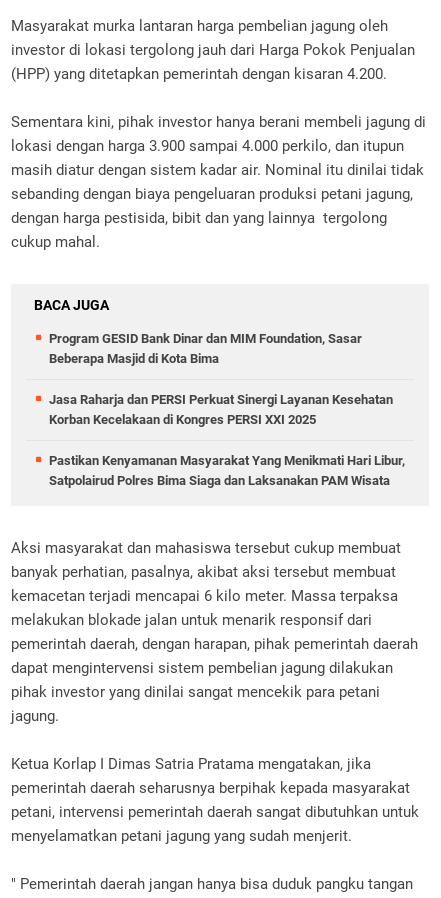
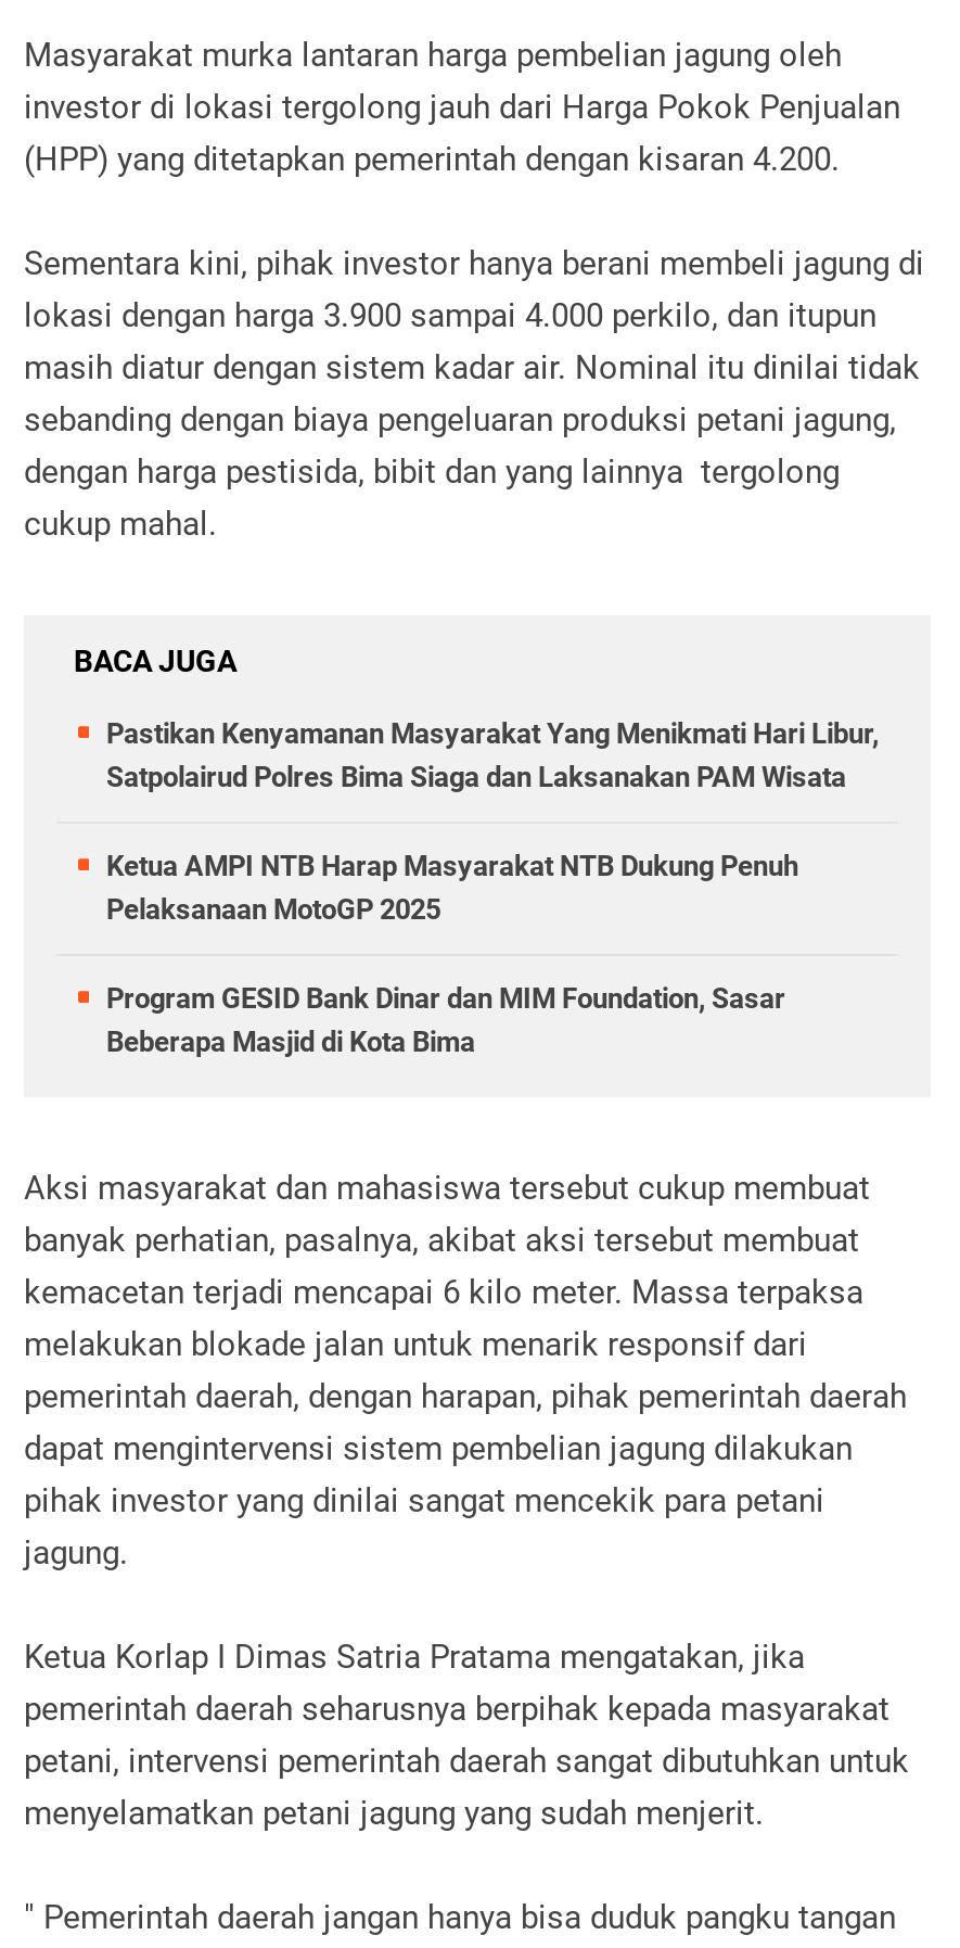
+ Ketua AMPI NTB Harap Masyarakat NTB Dukung Penuh
+ Pelaksanaan MotoGP 2025

moved down: Program GESID Bank Dinar dan MIM Foundation, Sasar | Beberapa Masjid di Kota Bima

- Jasa Raharja dan PERSI Perkuat Sinergi Layanan Kesehatan
- Korban Kecelakaan di Kongres PERSI XXI 2025

moved up: Pastikan Kenyamanan Masyarakat Yang Menikmati Hari Libur, | Satpolairud Polres Bima Siaga dan Laksanakan PAM Wisata
